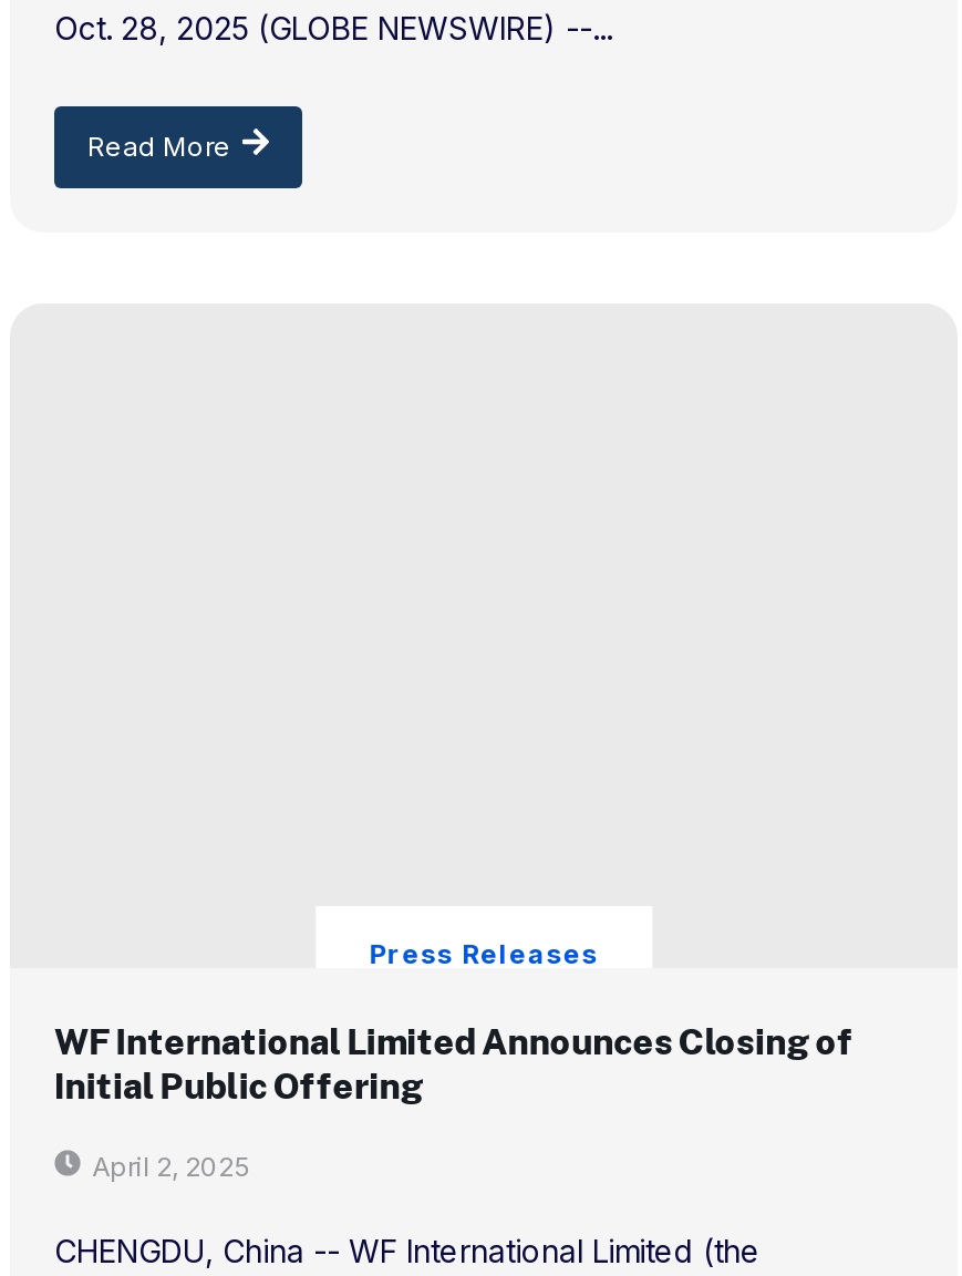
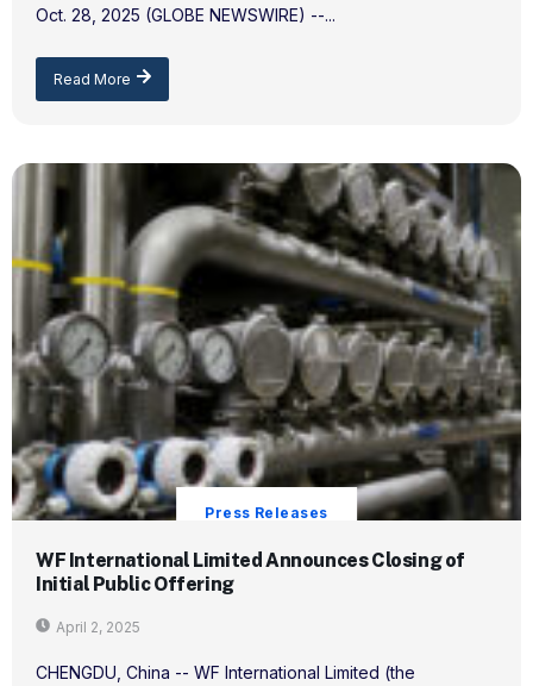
+ [image]
